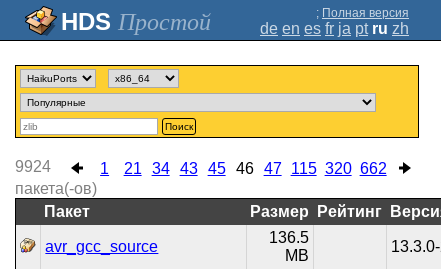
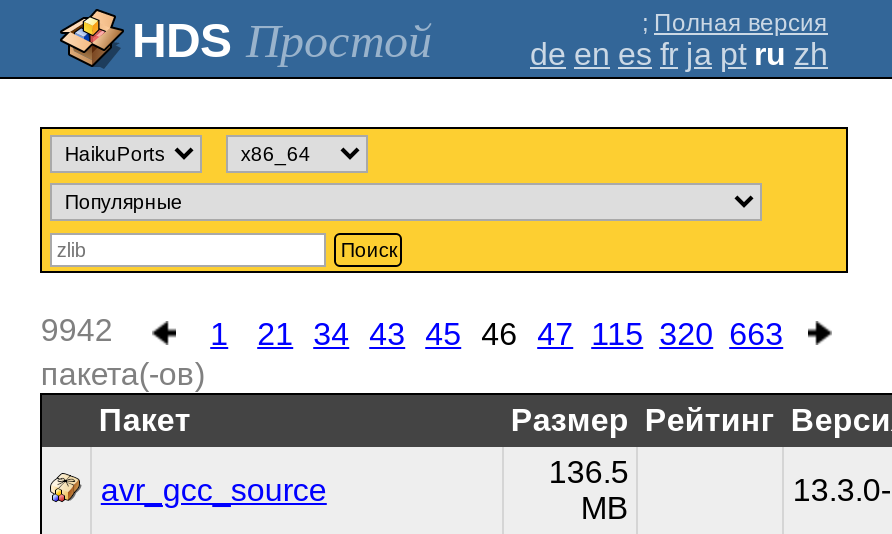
- 9924
+ 9942

- 1 21 34 43 45 46 47 115 320 662
+ 1 21 34 43 45 46 47 115 320 663
